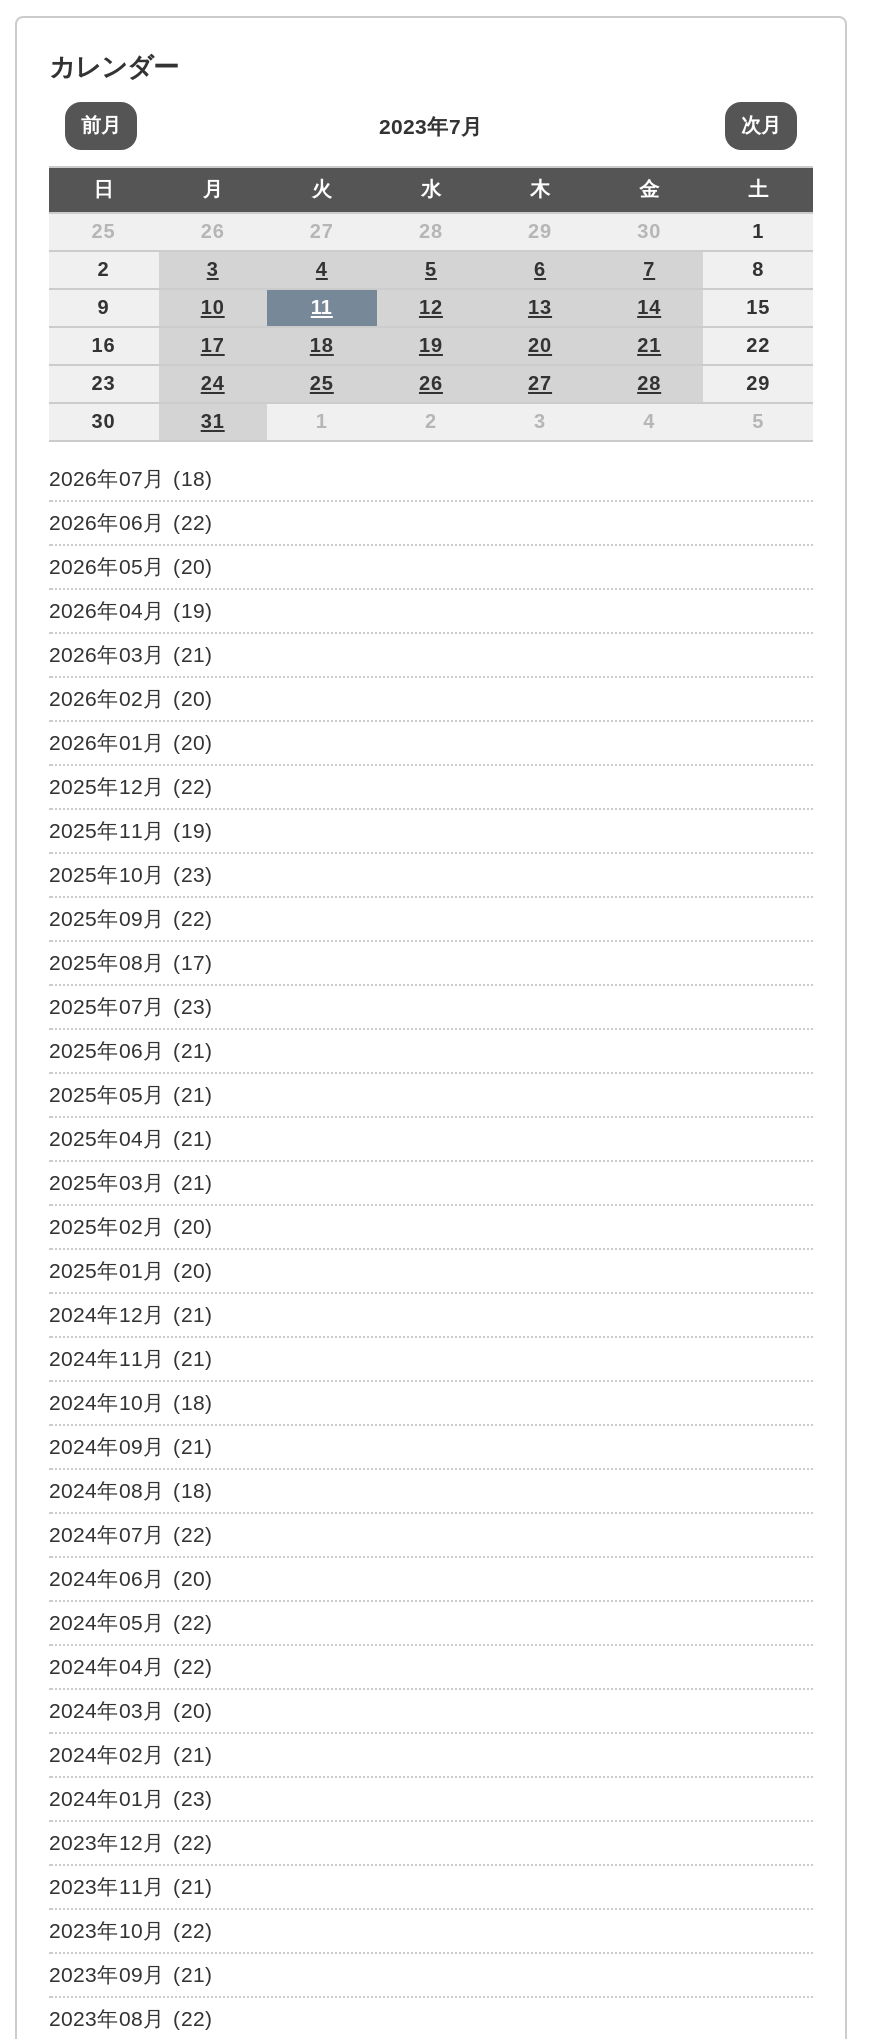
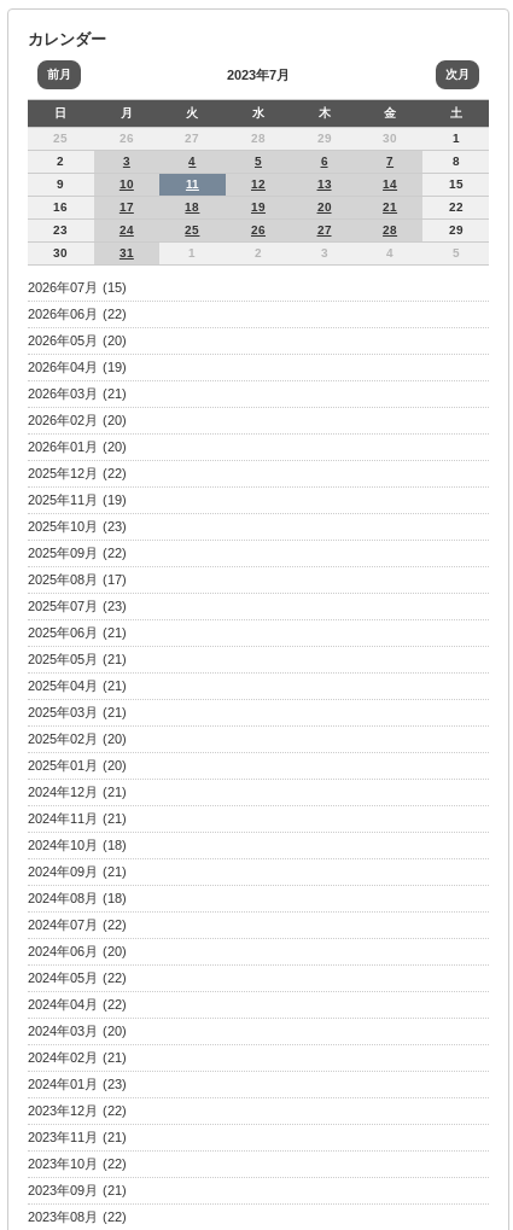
- 2026年07月 (18)
+ 2026年07月 (15)
